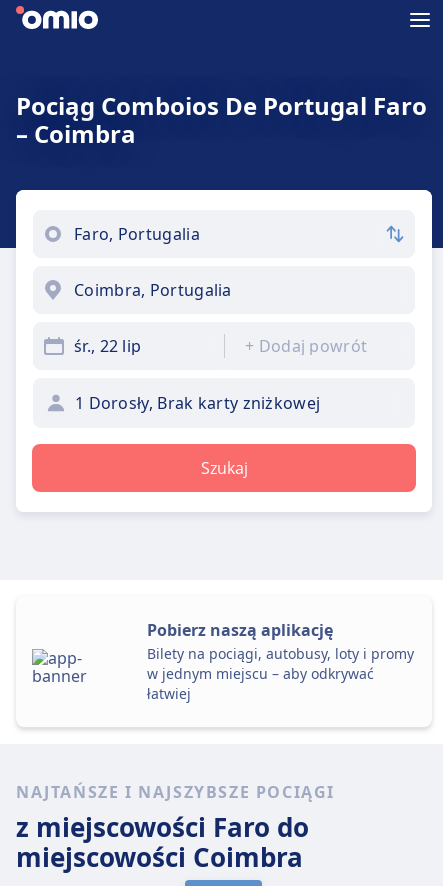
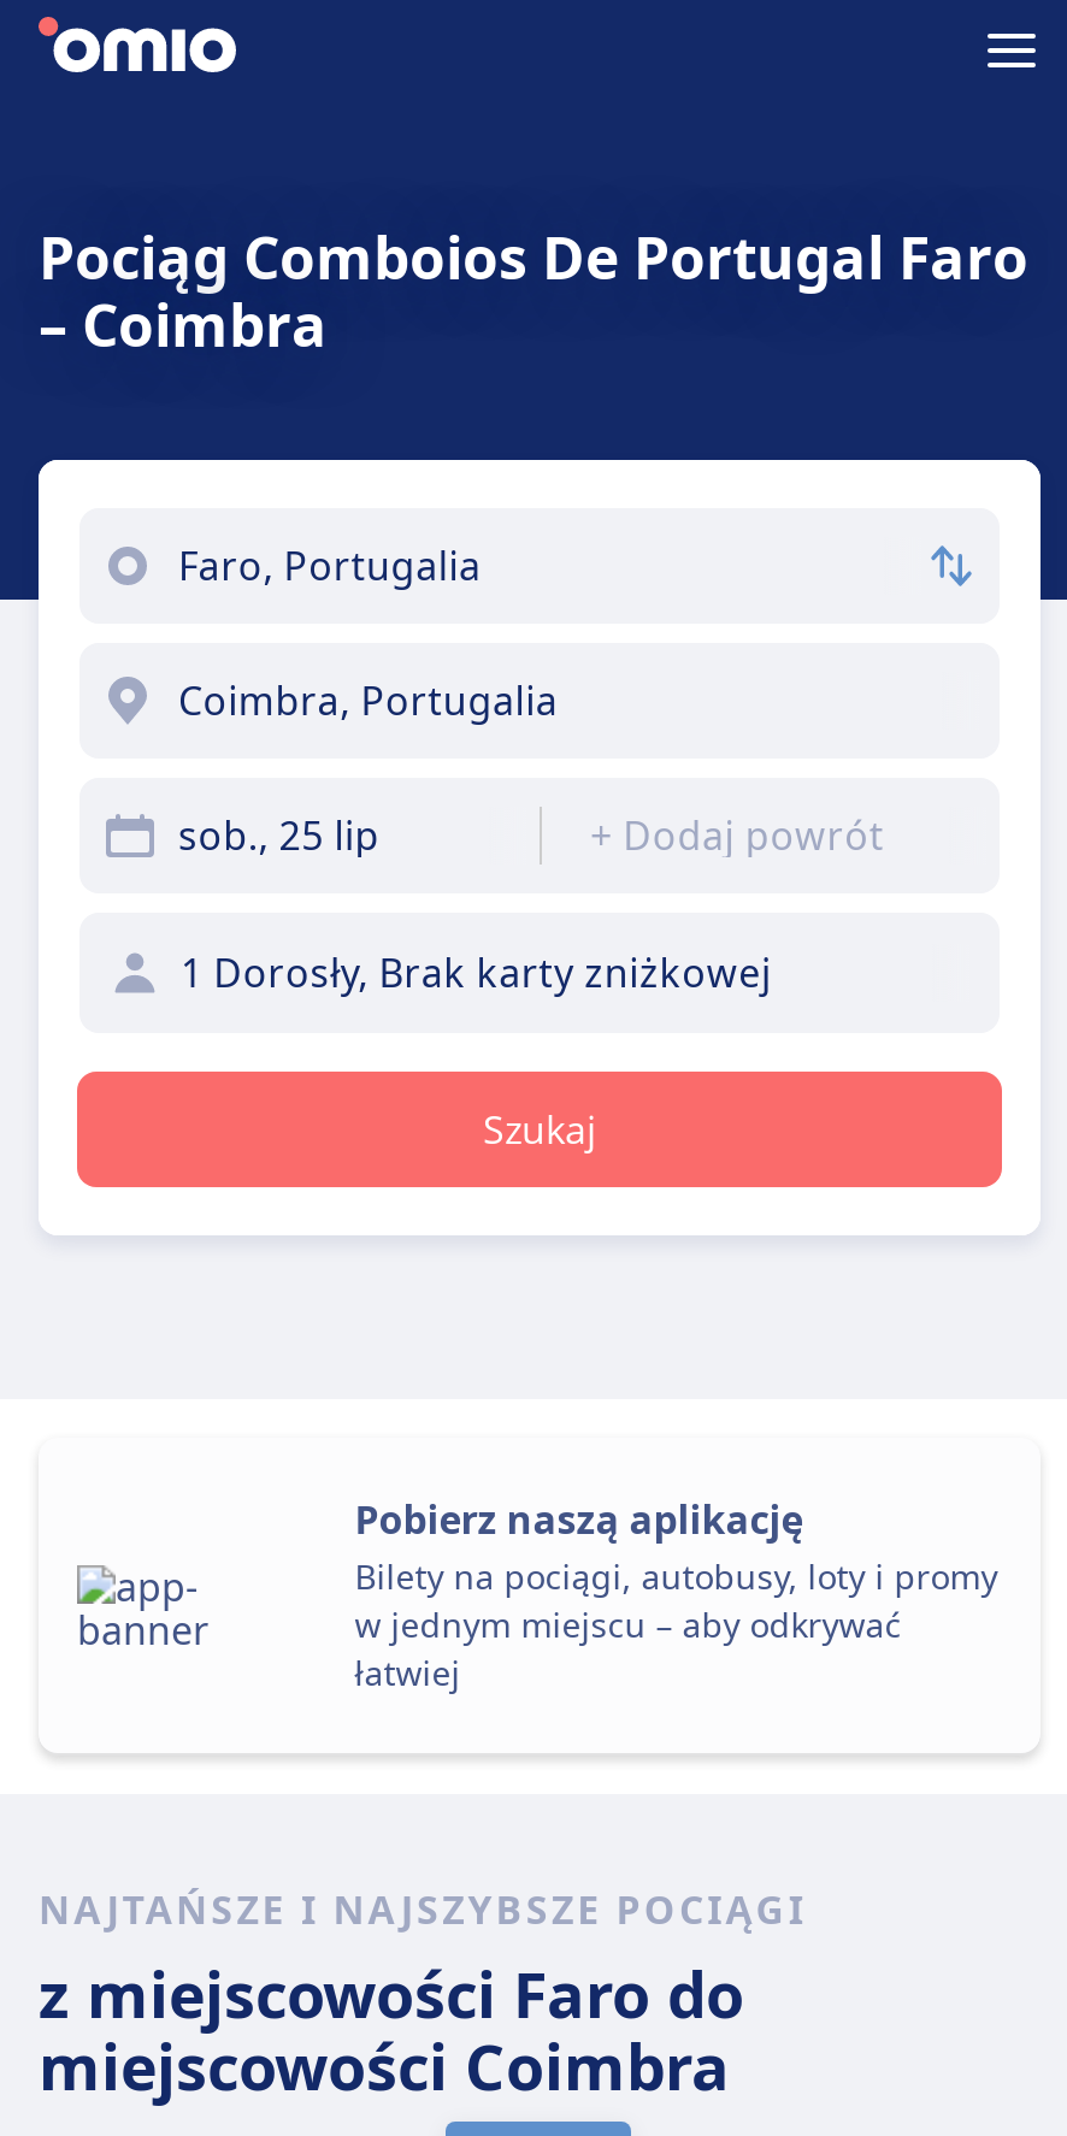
- śr., 22 lip
+ sob., 25 lip
